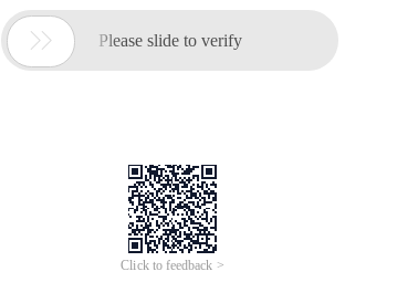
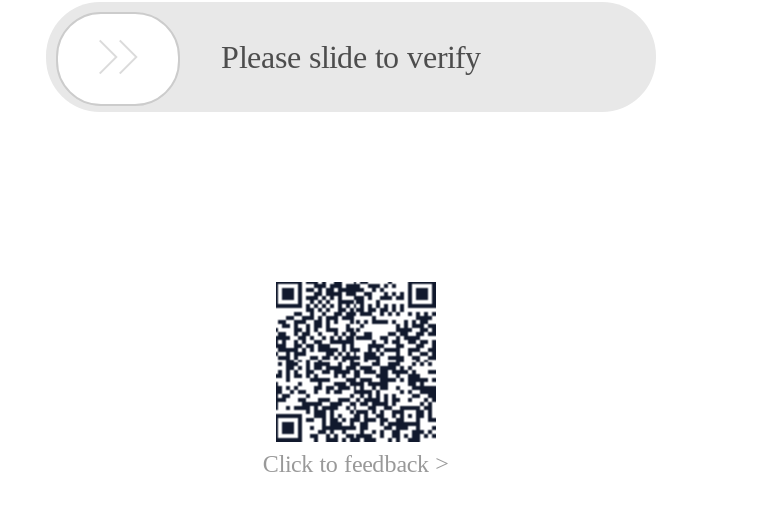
- [image]
+ [image]
